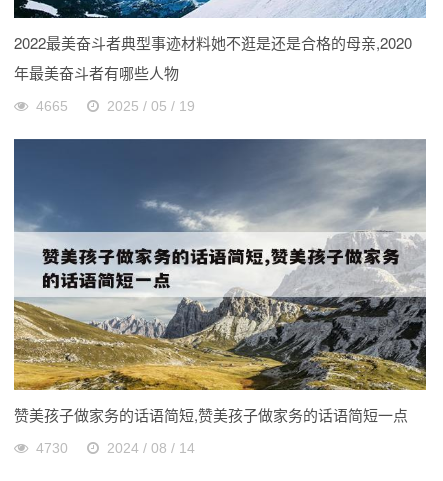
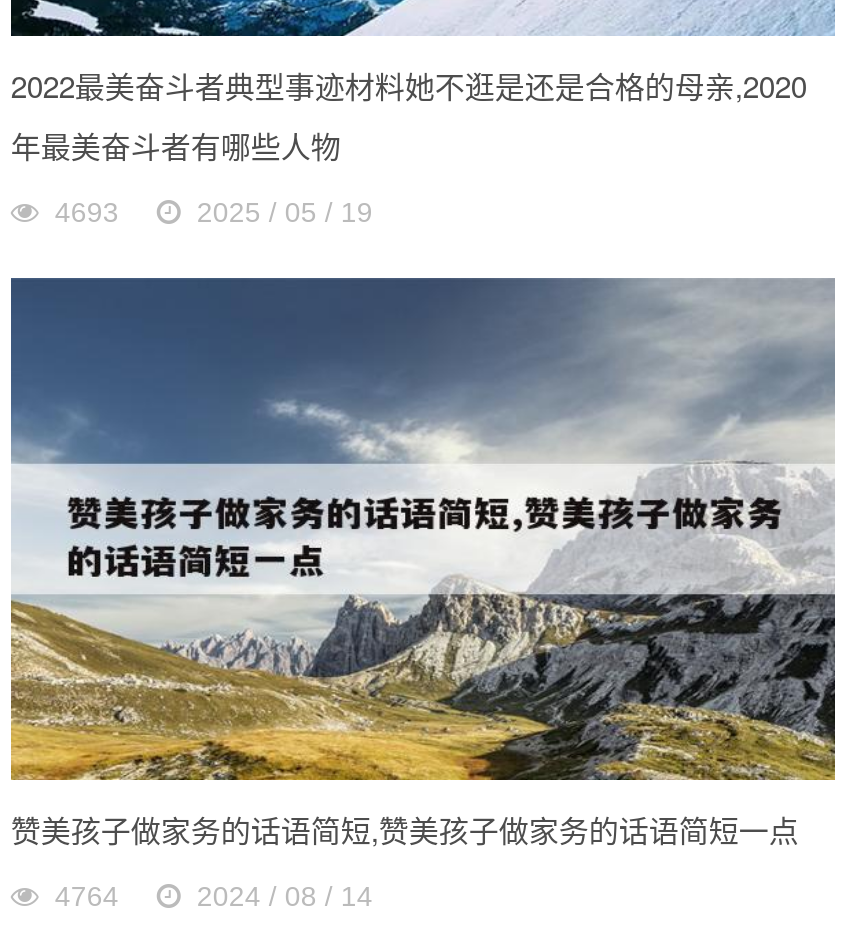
- 4665
+ 4693

- 4730
+ 4764
